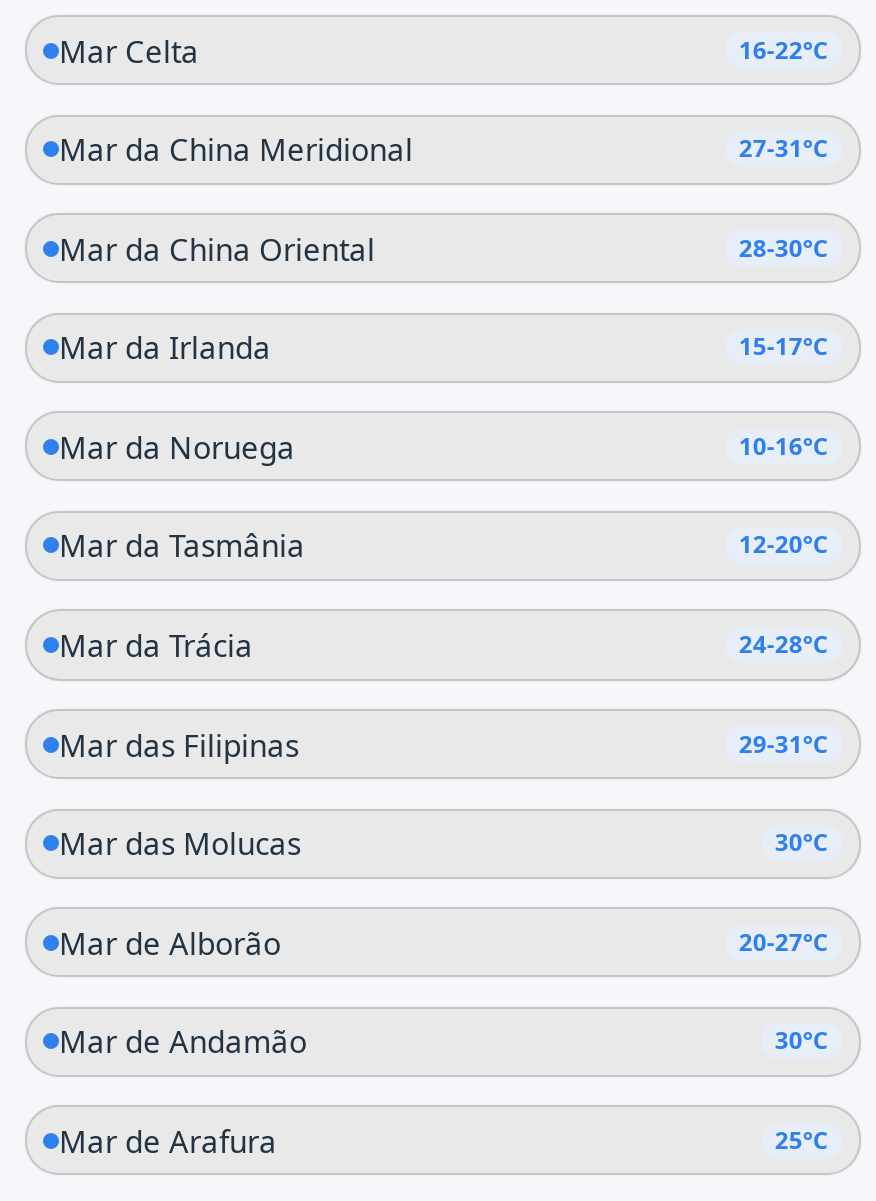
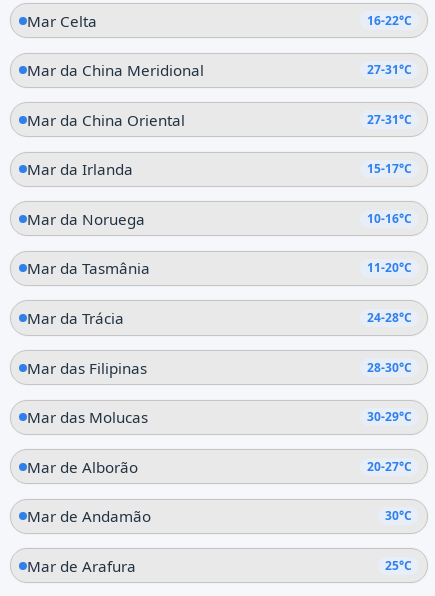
- 28-30°C
+ 27-31°C

- 12-20°C
+ 11-20°C

- 29-31°C
+ 28-30°C

- 30°C
+ 30-29°C
